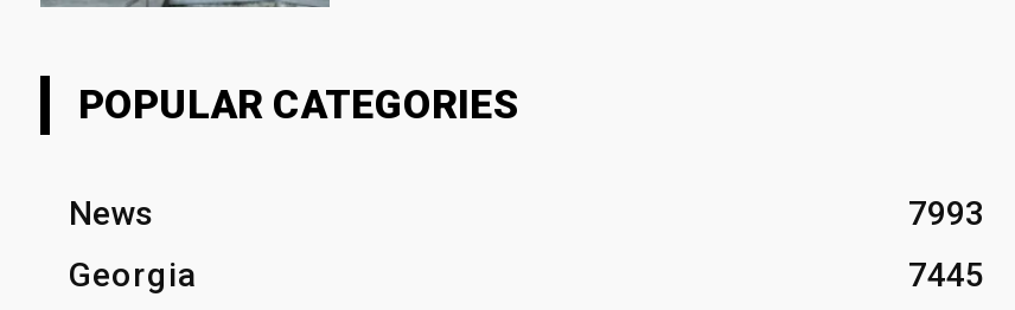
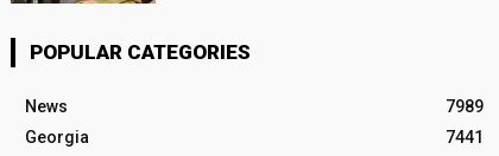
- 7993
+ 7989

- 7445
+ 7441
